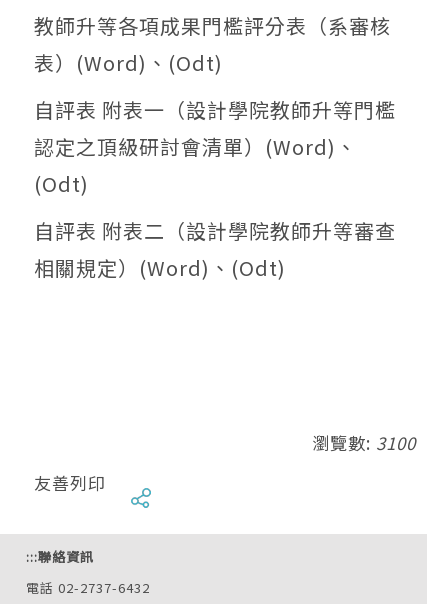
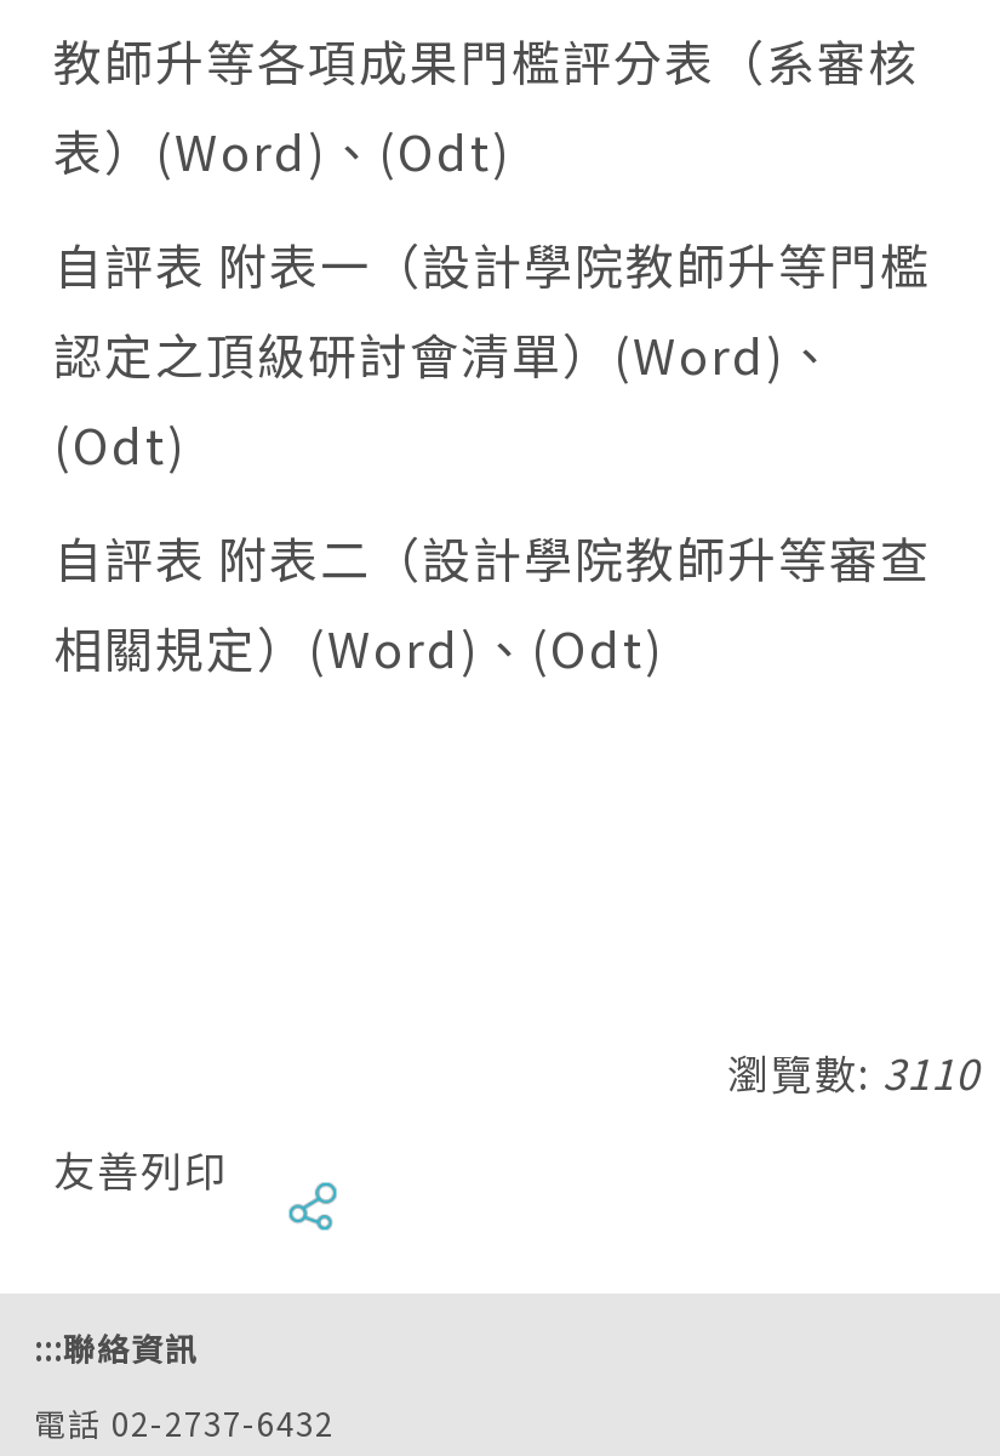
- 瀏覽數: 3100
+ 瀏覽數: 3110
